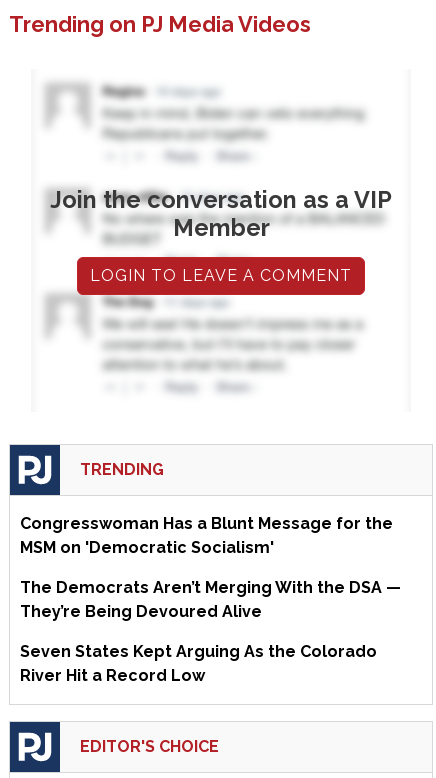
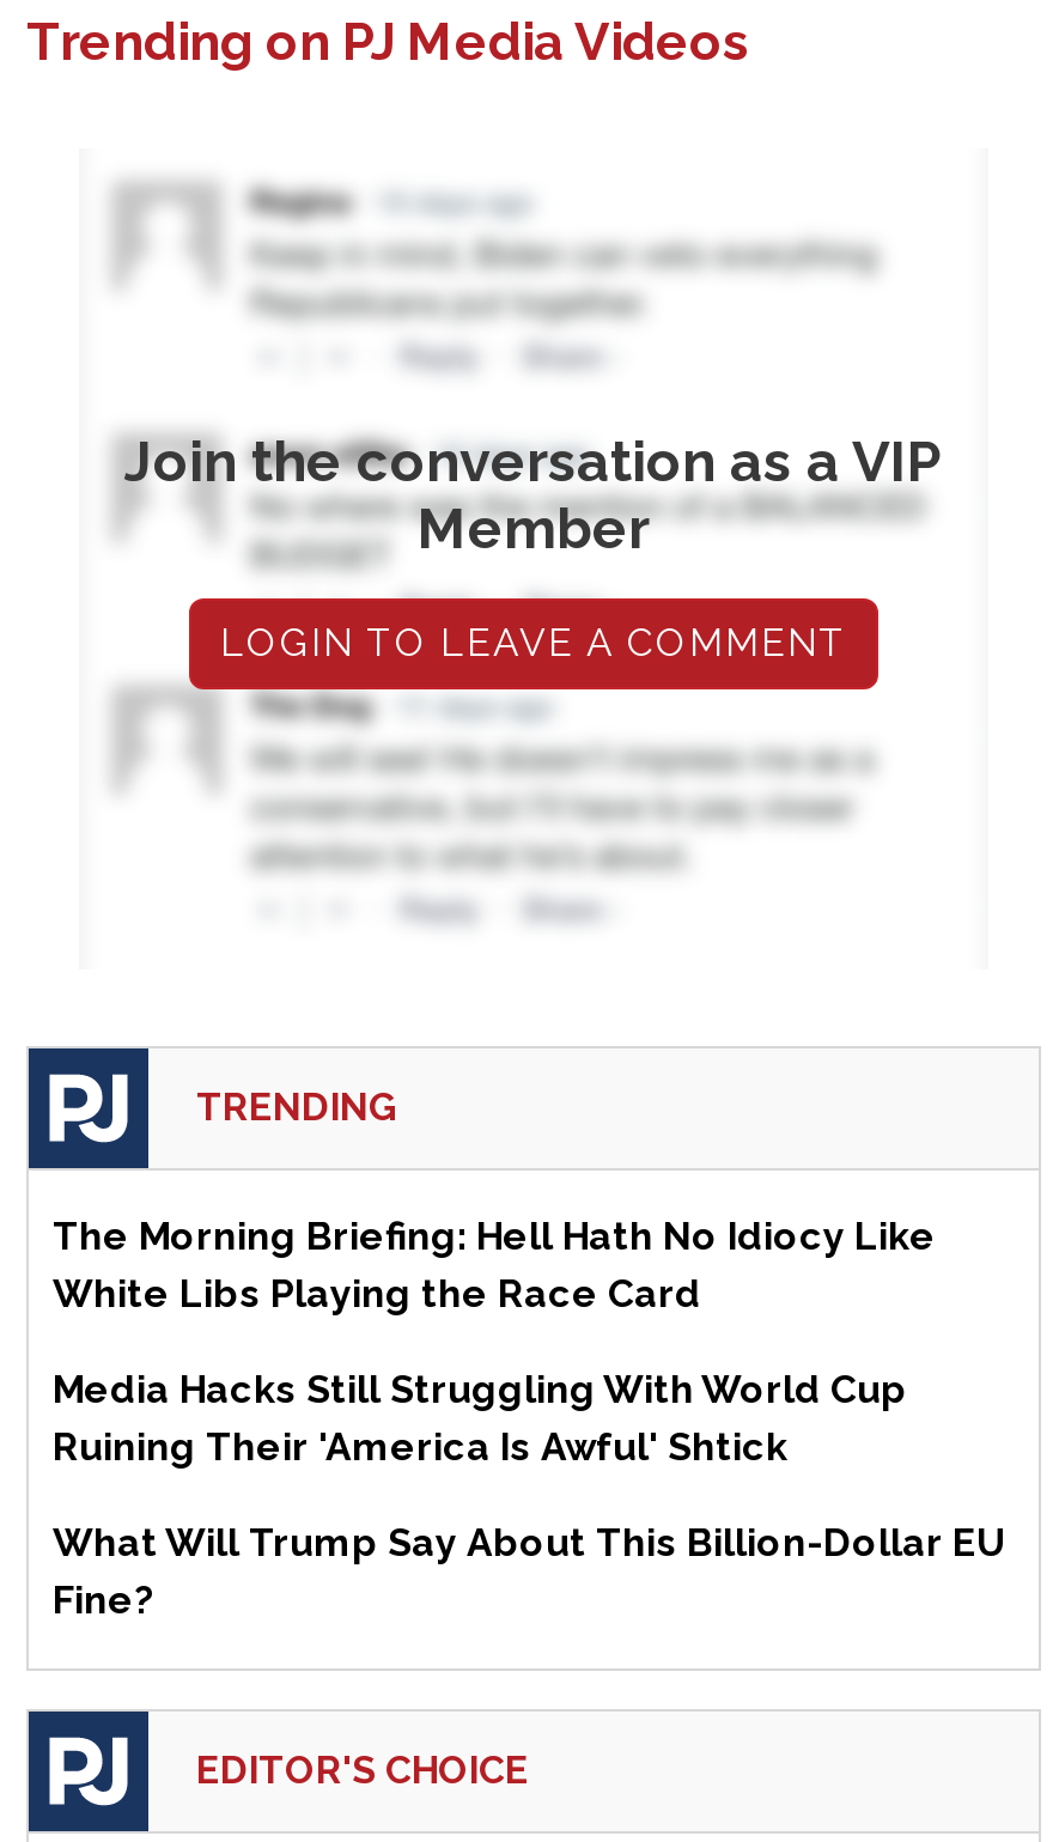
- Congresswoman Has a Blunt Message for the
- MSM on 'Democratic Socialism'
+ The Morning Briefing: Hell Hath No Idiocy Like
+ White Libs Playing the Race Card

- The Democrats Aren’t Merging With the DSA —
- They’re Being Devoured Alive
+ Media Hacks Still Struggling With World Cup
+ Ruining Their 'America Is Awful' Shtick

- Seven States Kept Arguing As the Colorado
- River Hit a Record Low
+ What Will Trump Say About This Billion-Dollar EU
+ Fine?
